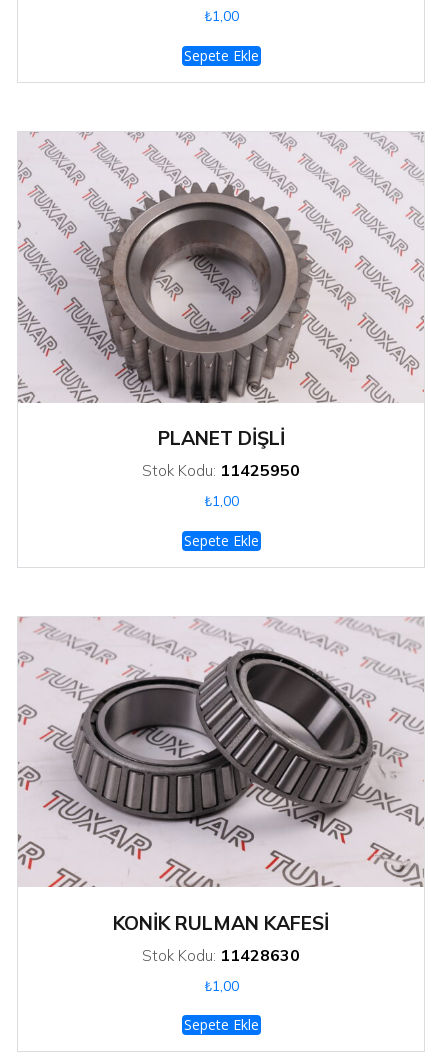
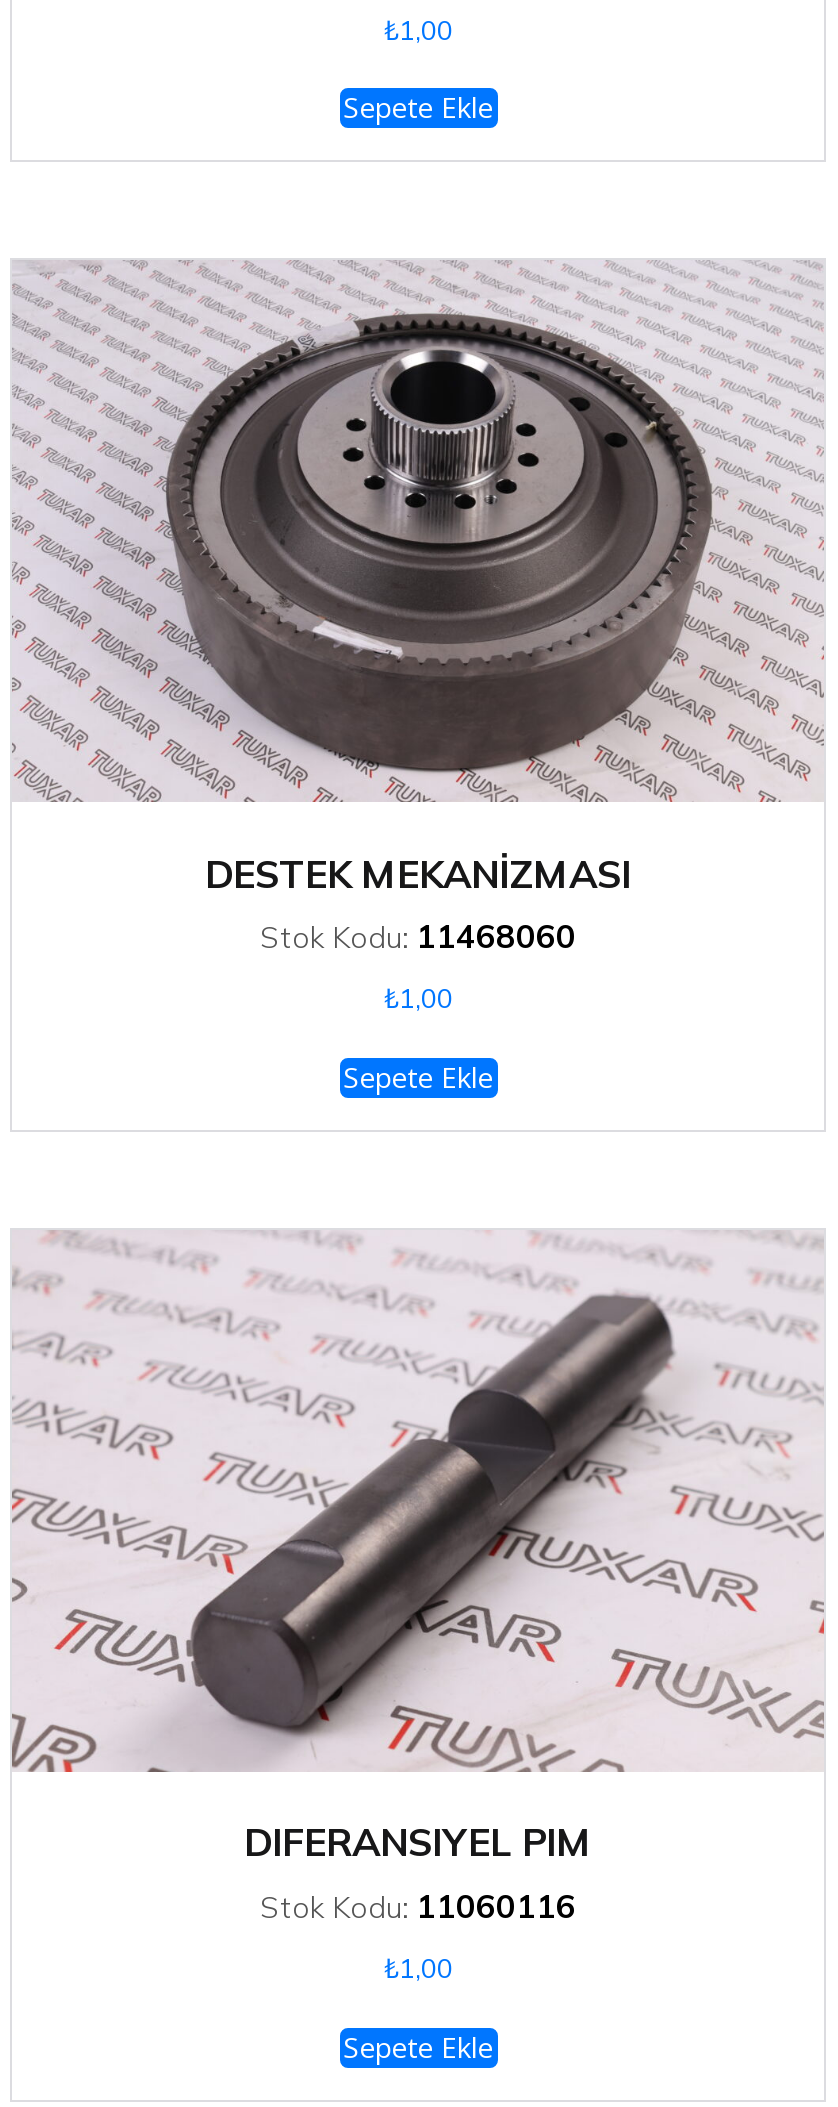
- [image]
- PLANET DİŞLİ
- Stok Kodu: 11425950
+ [image]
+ DESTEK MEKANİZMASI
+ Stok Kodu: 11468060

- [image]
- KONİK RULMAN KAFESİ
- Stok Kodu: 11428630
+ [image]
+ DIFERANSIYEL PIM
+ Stok Kodu: 11060116
